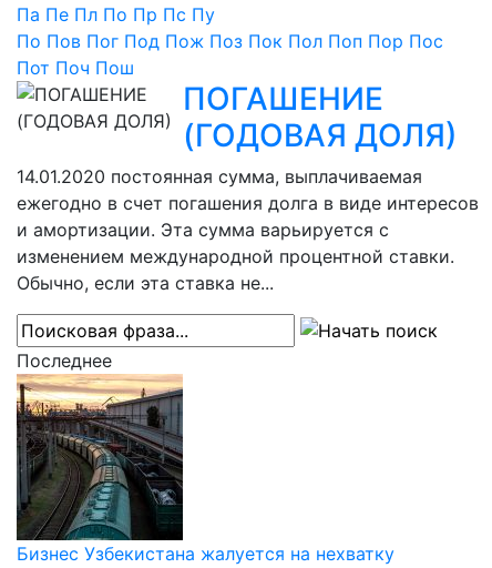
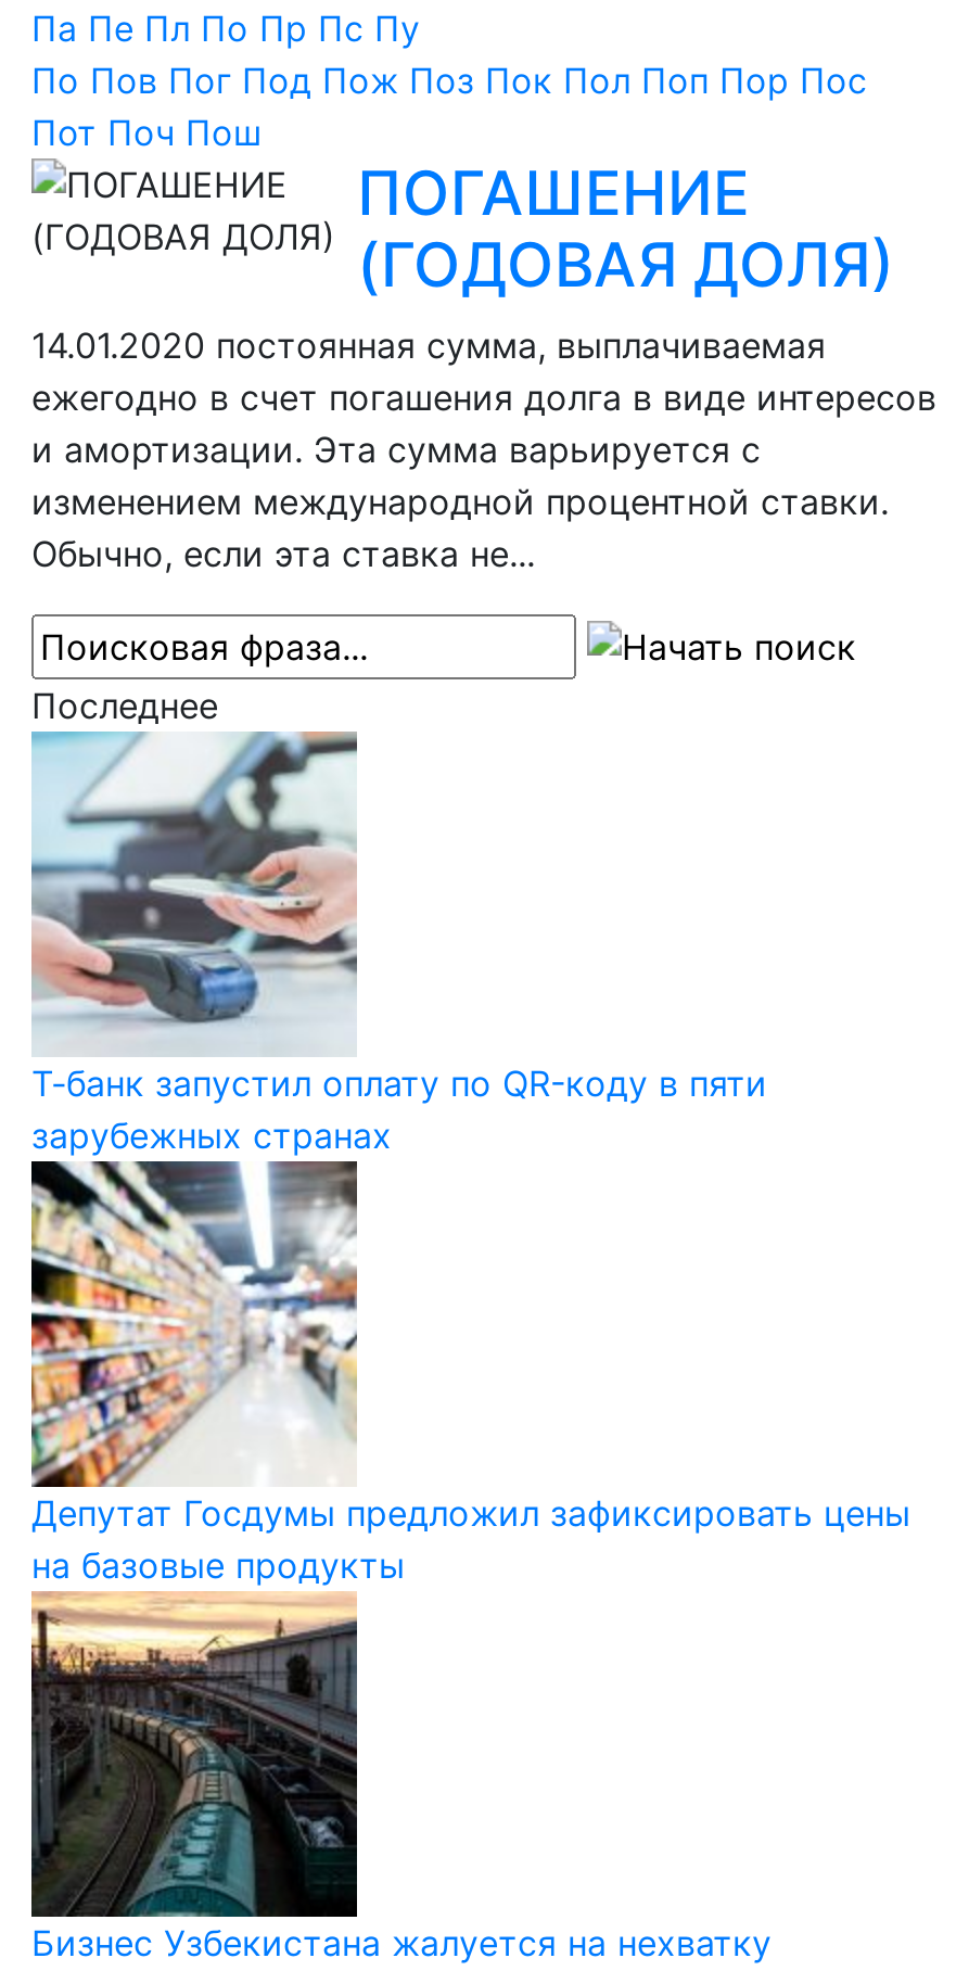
+ [image]
+ Т-банк запустил оплату по QR-коду в пяти
+ зарубежных странах

+ [image]
+ Депутат Госдумы предложил зафиксировать цены
+ на базовые продукты
